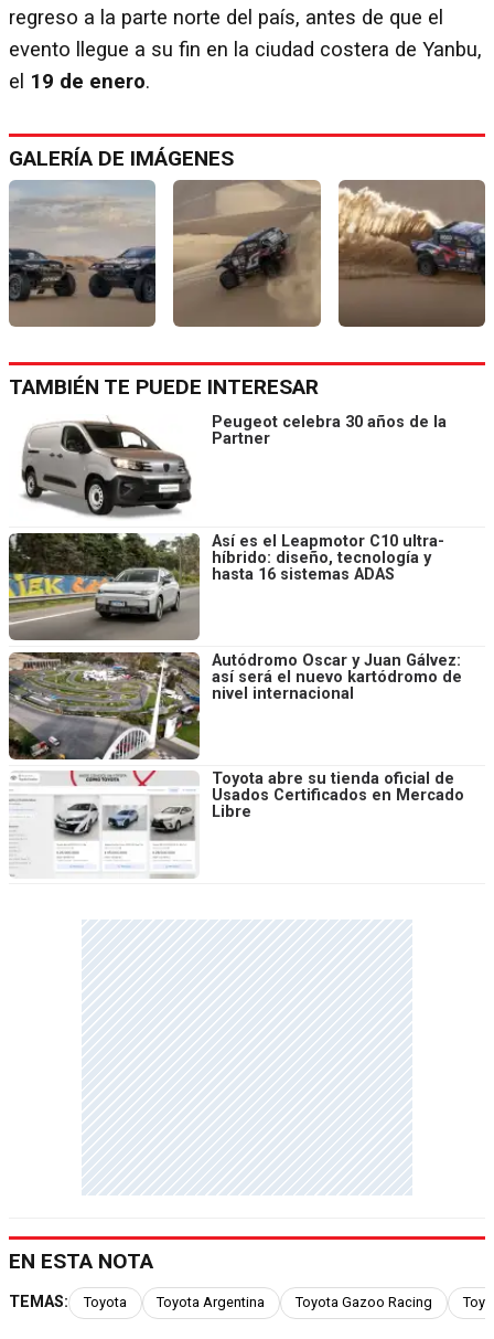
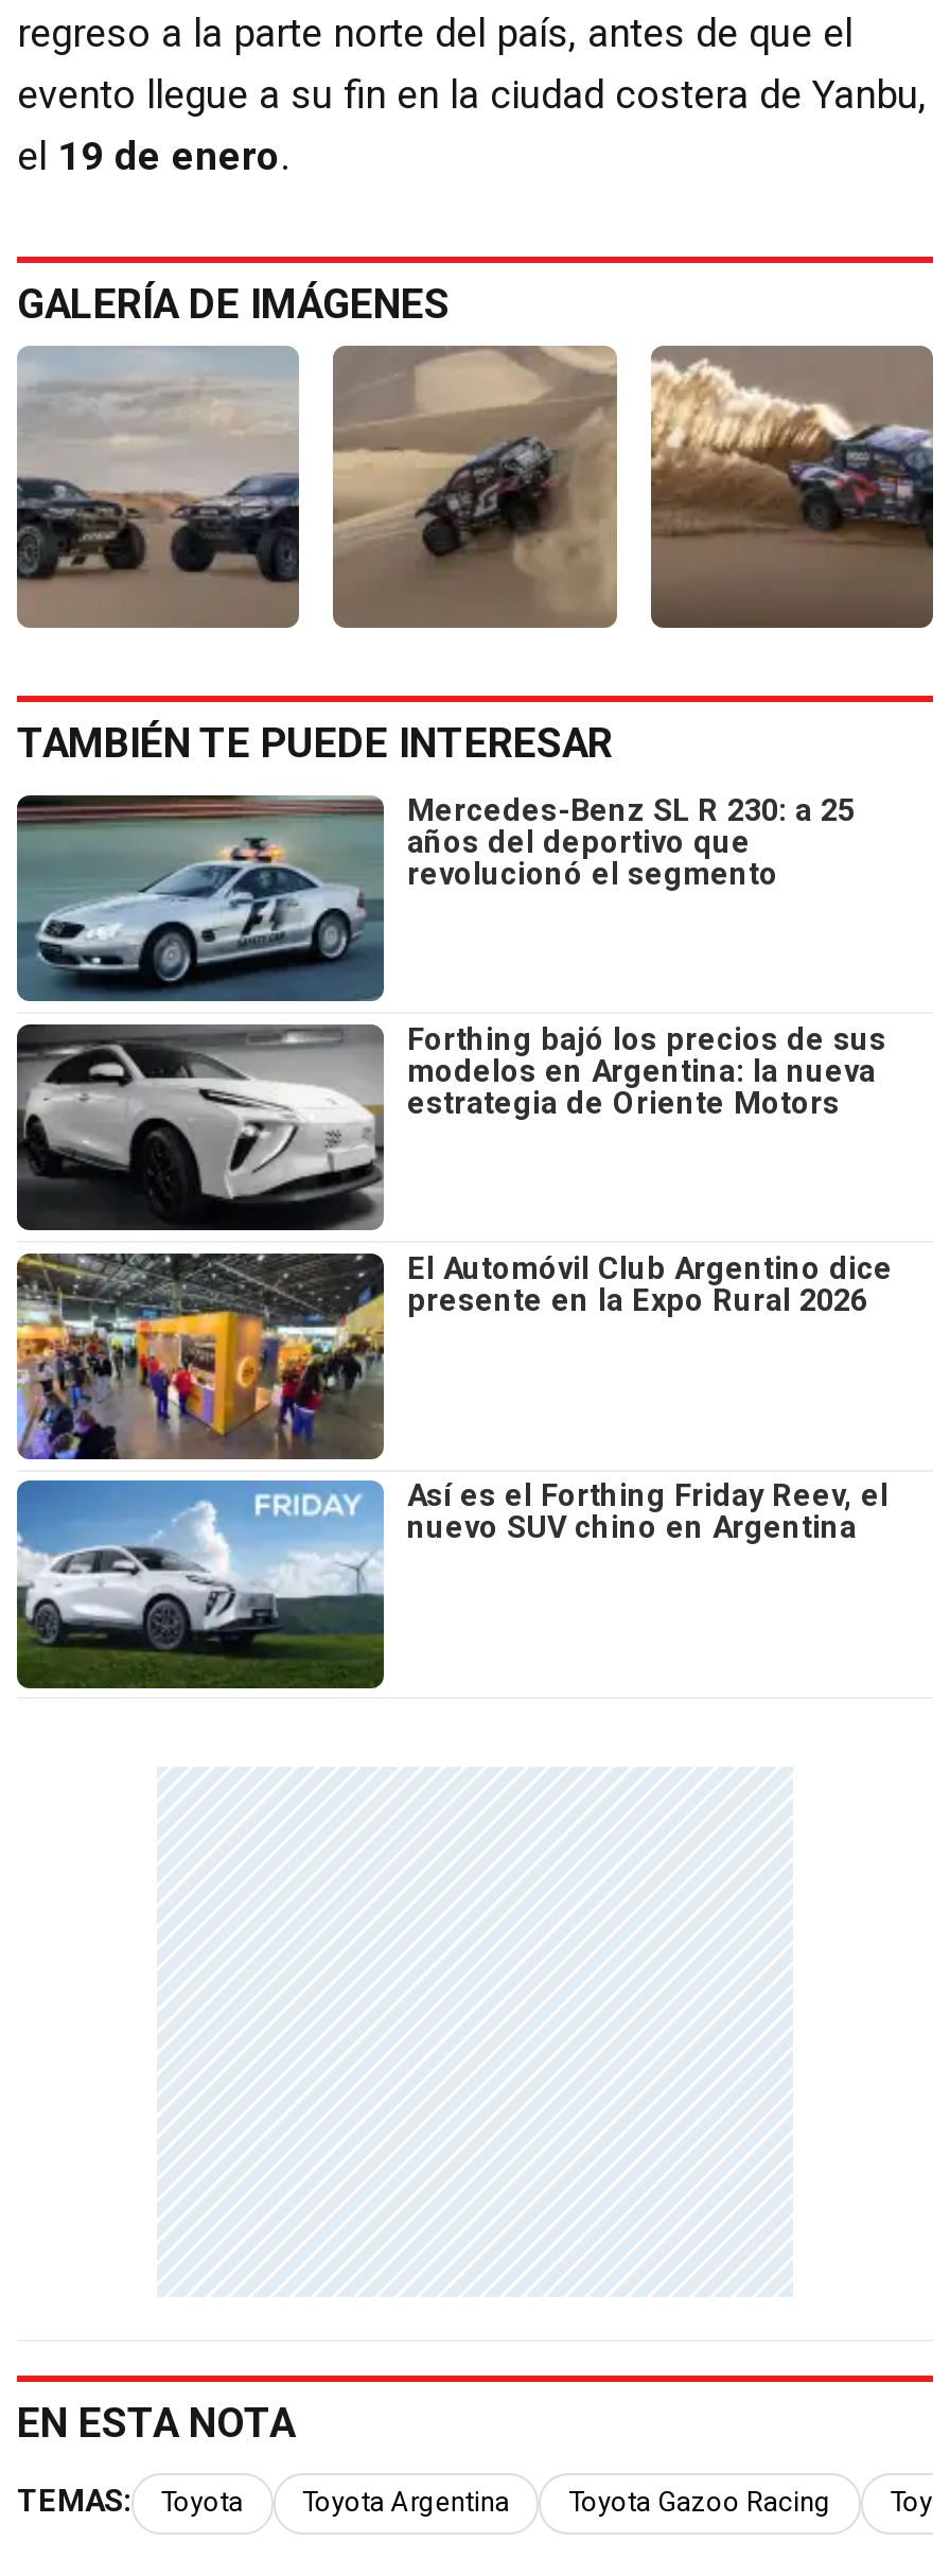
- [image]
- Peugeot celebra 30 años de la
- Partner
+ [image]
+ Mercedes-Benz SL R 230: a 25
+ años del deportivo que
+ revolucionó el segmento

- [image]
- Así es el Leapmotor C10 ultra-
- híbrido: diseño, tecnología y
- hasta 16 sistemas ADAS
+ [image]
+ Forthing bajó los precios de sus
+ modelos en Argentina: la nueva
+ estrategia de Oriente Motors

- [image]
- Autódromo Oscar y Juan Gálvez:
- así será el nuevo kartódromo de
- nivel internacional
+ [image]
+ El Automóvil Club Argentino dice
+ presente en la Expo Rural 2026

- [image]
- Toyota abre su tienda oficial de
- Usados Certificados en Mercado
- Libre
+ [image]
+ Así es el Forthing Friday Reev, el
+ nuevo SUV chino en Argentina
